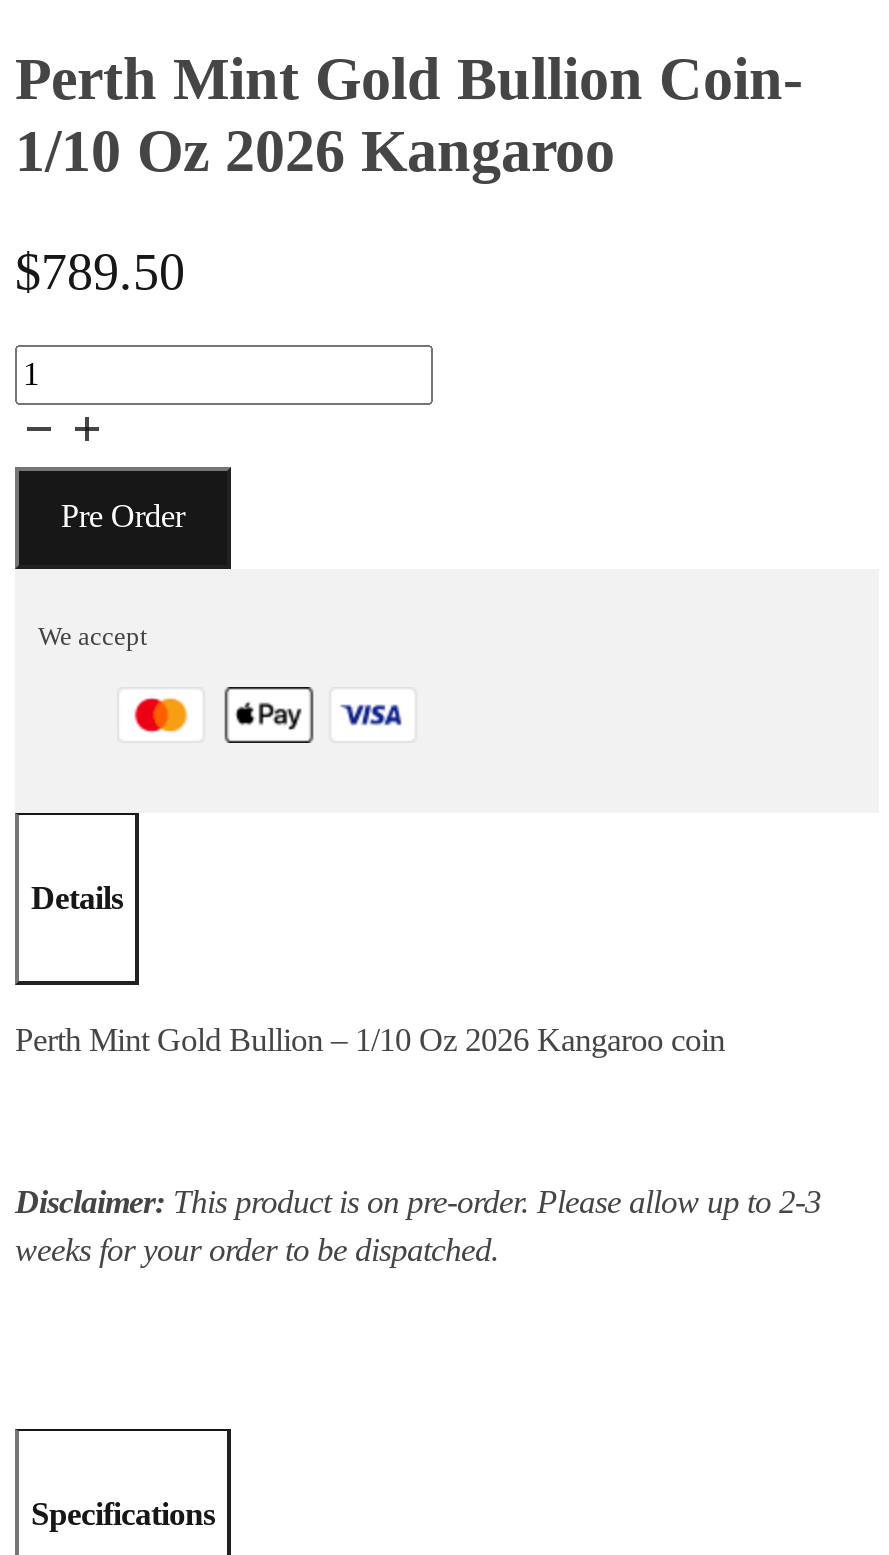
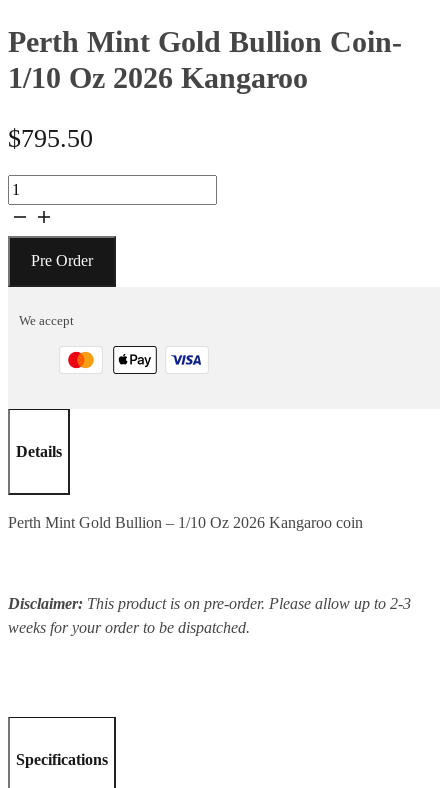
- $789.50
+ $795.50
